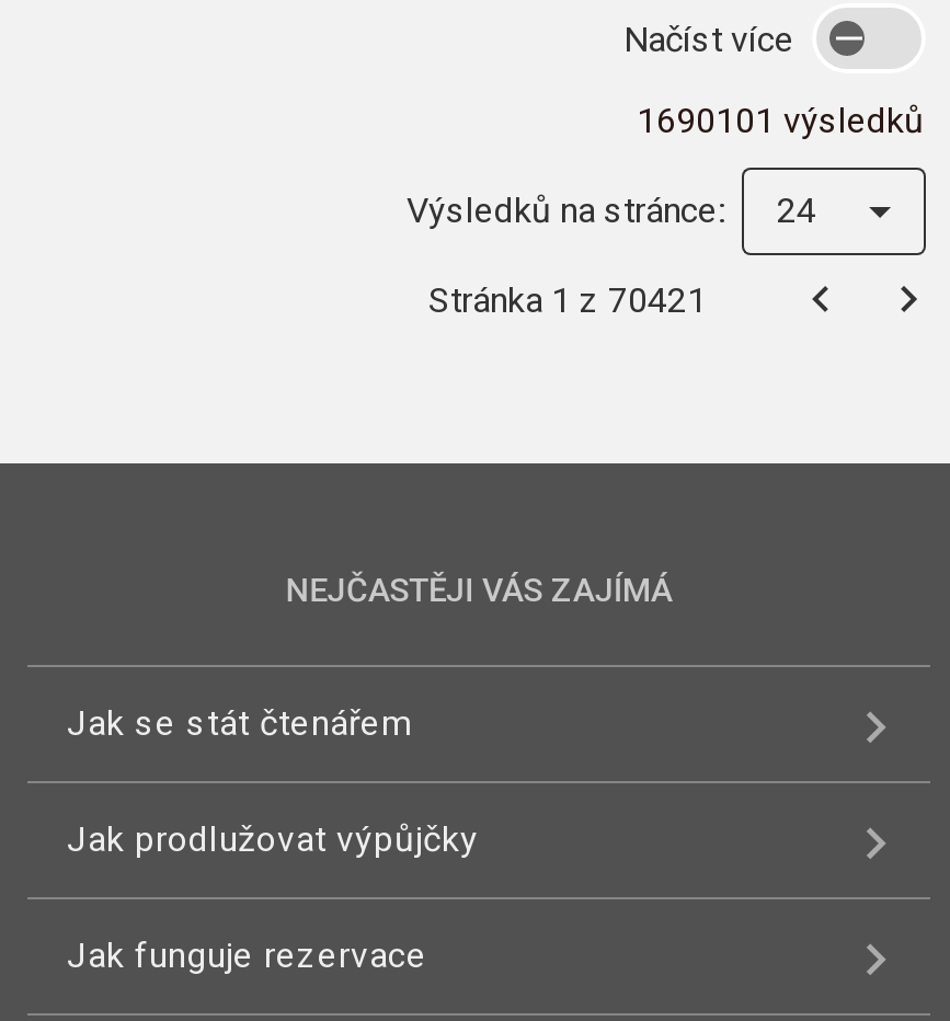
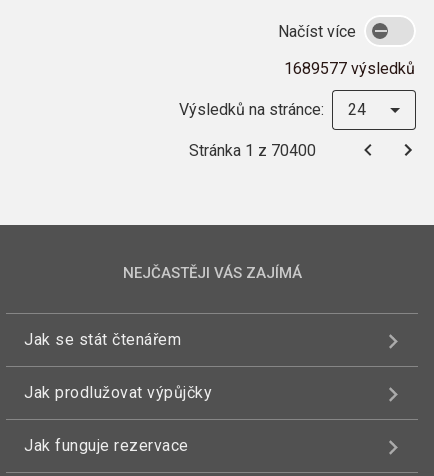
- 1690101 výsledků
+ 1689577 výsledků

- Stránka 1 z 70421
+ Stránka 1 z 70400
